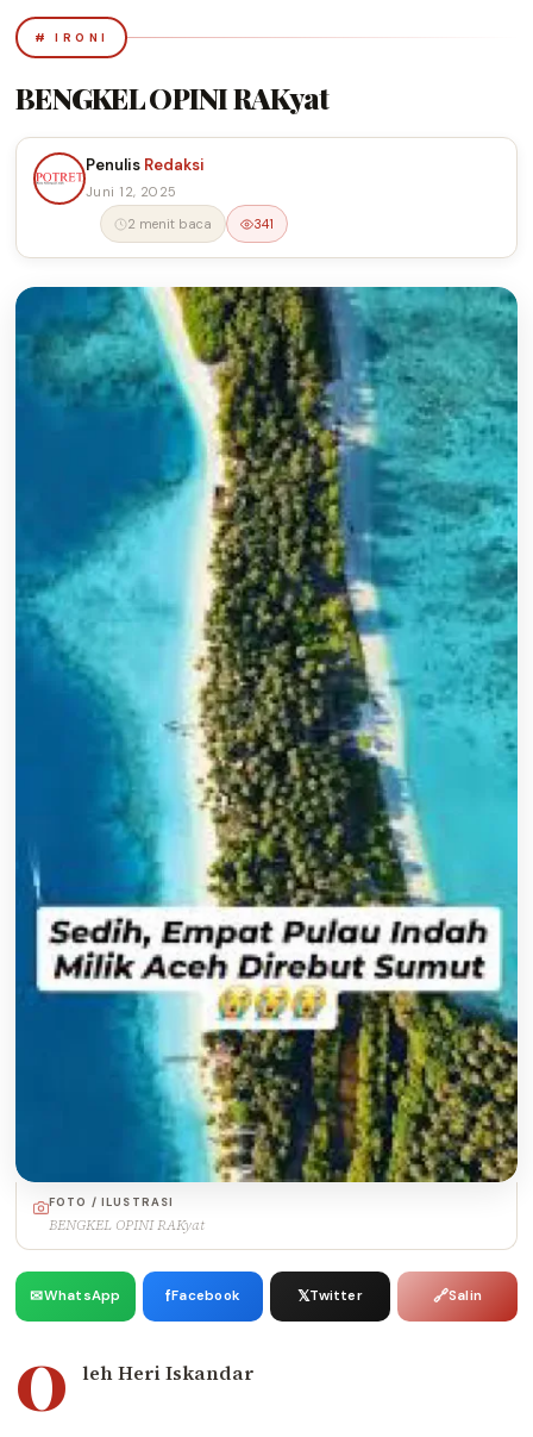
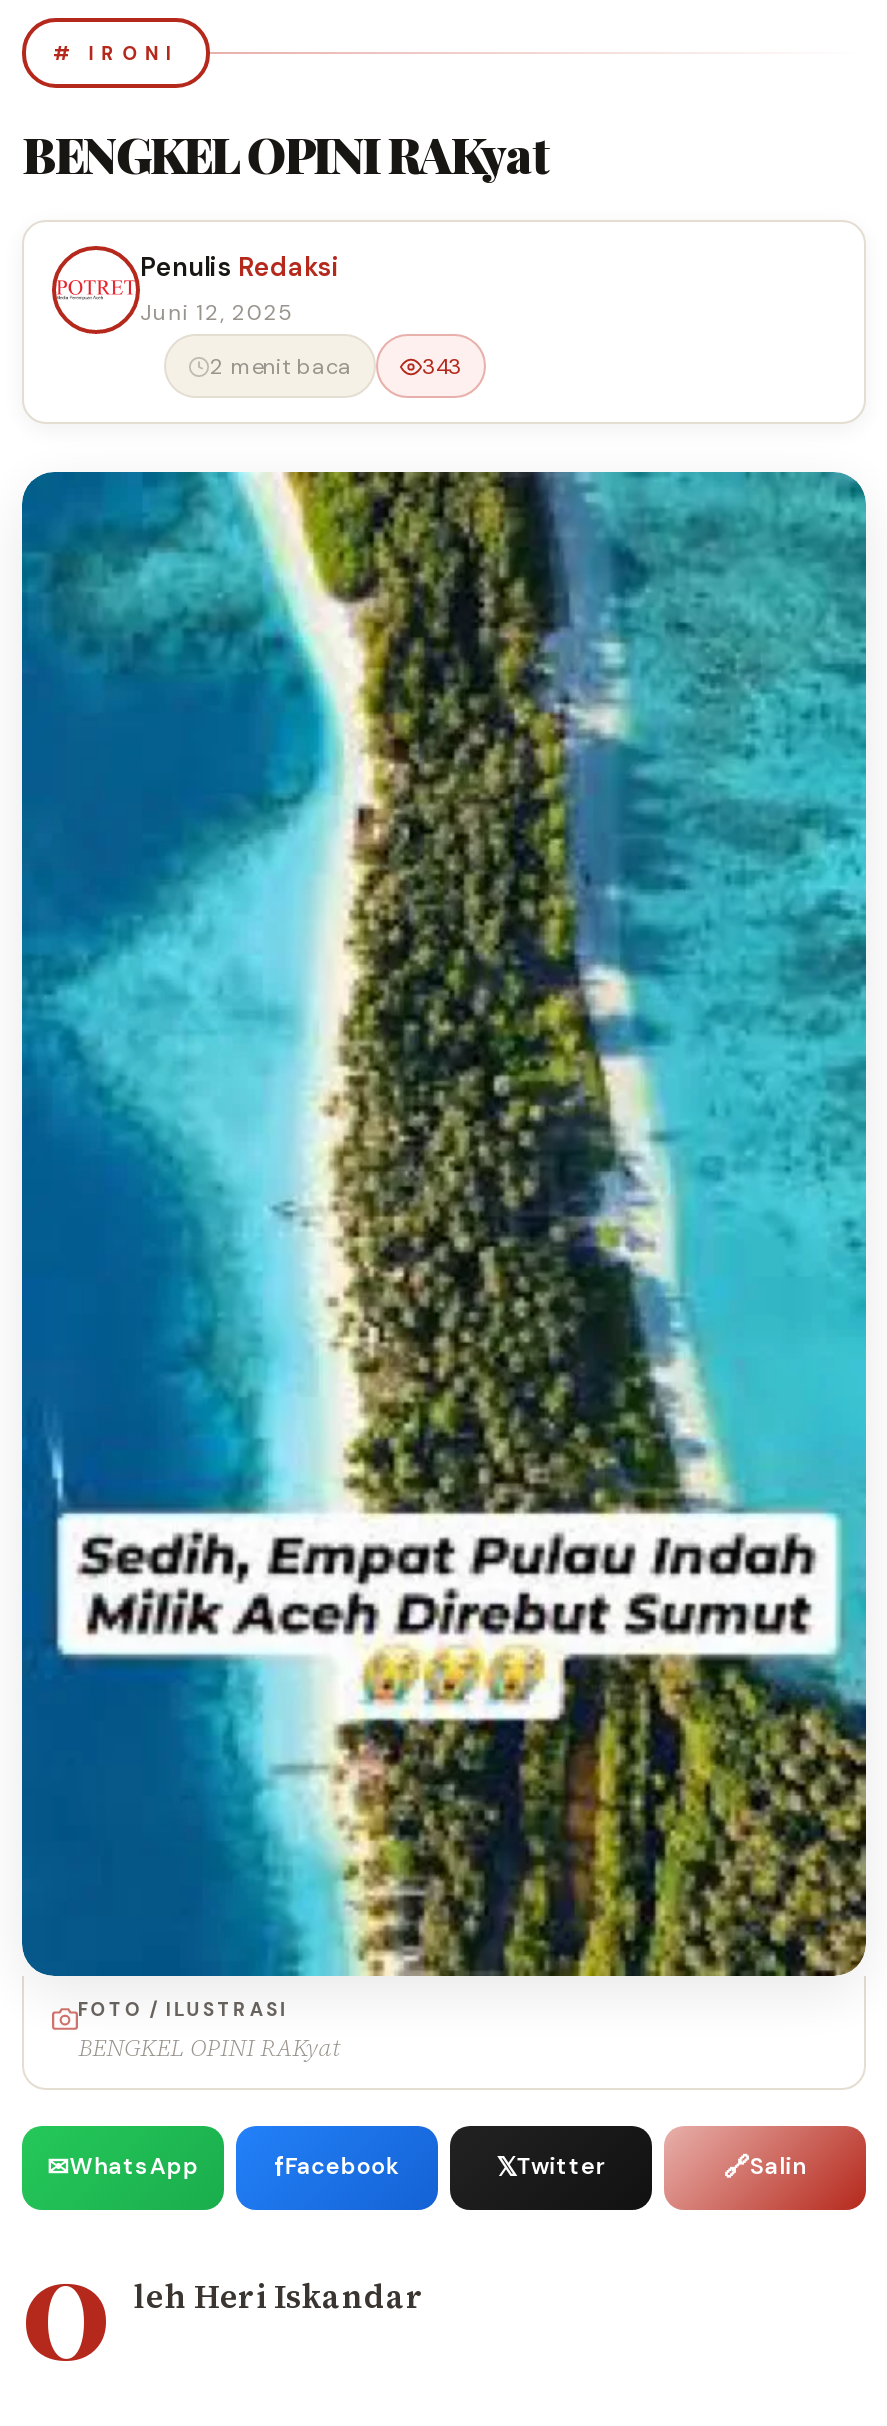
- 341
+ 343
